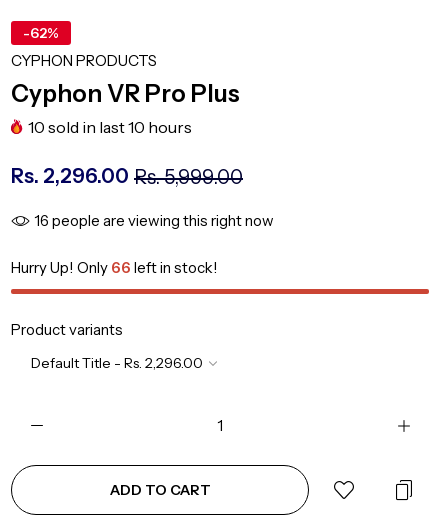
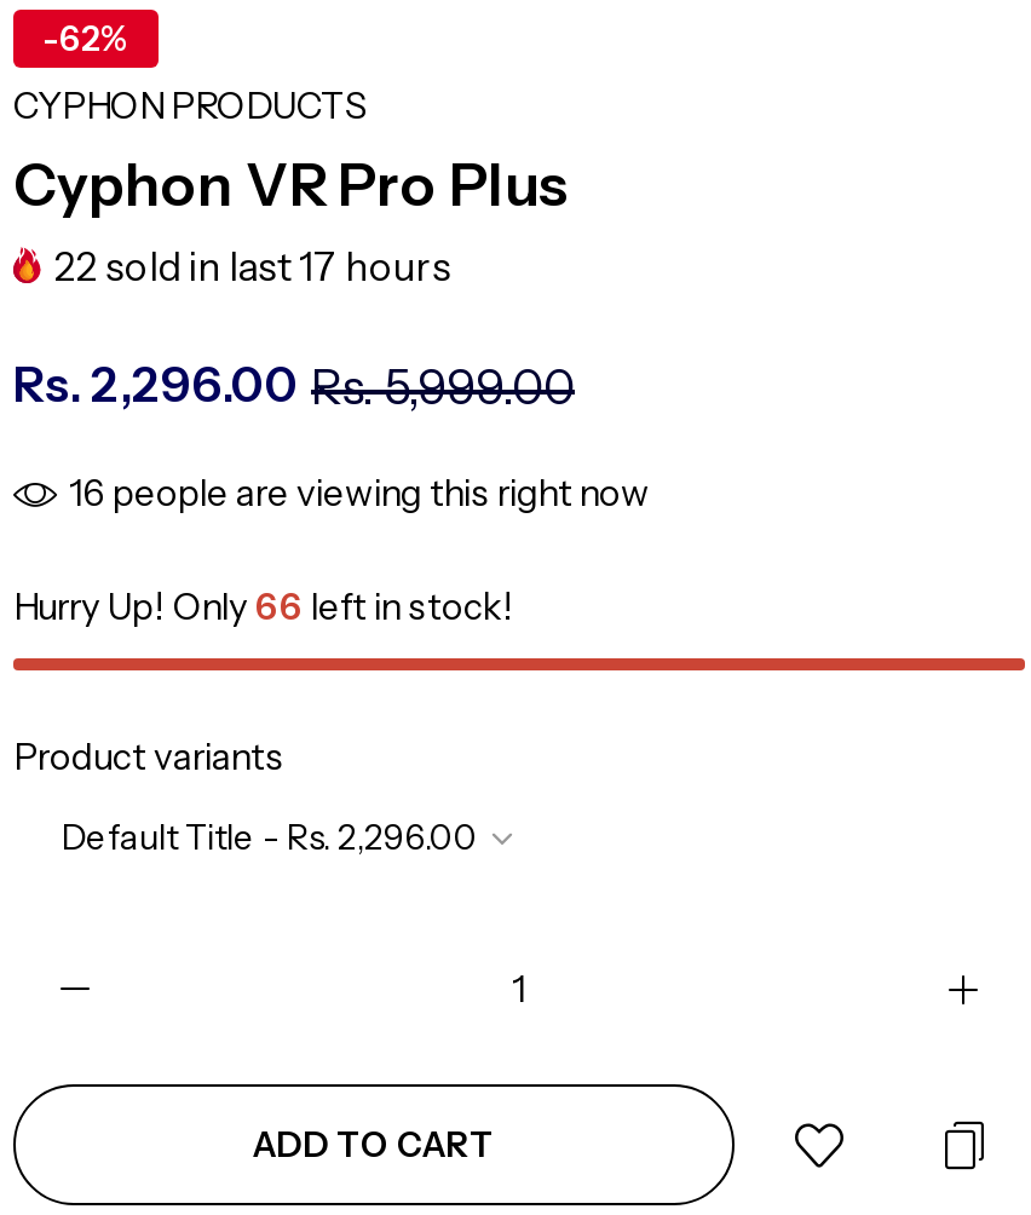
- 10 sold in last 10 hours
+ 22 sold in last 17 hours
